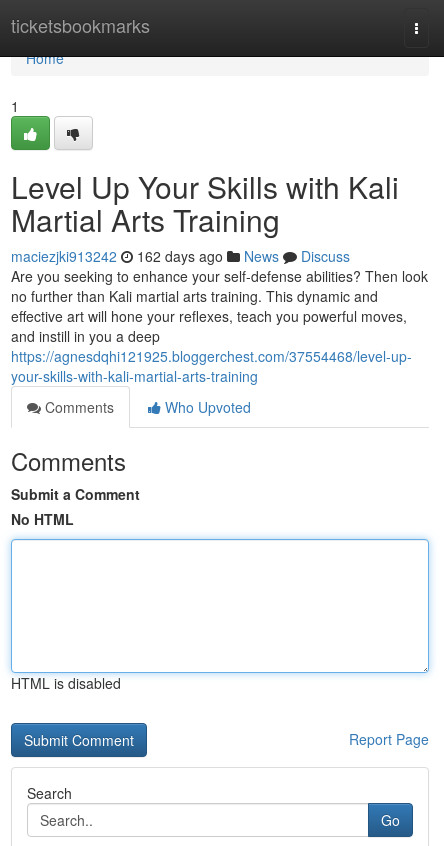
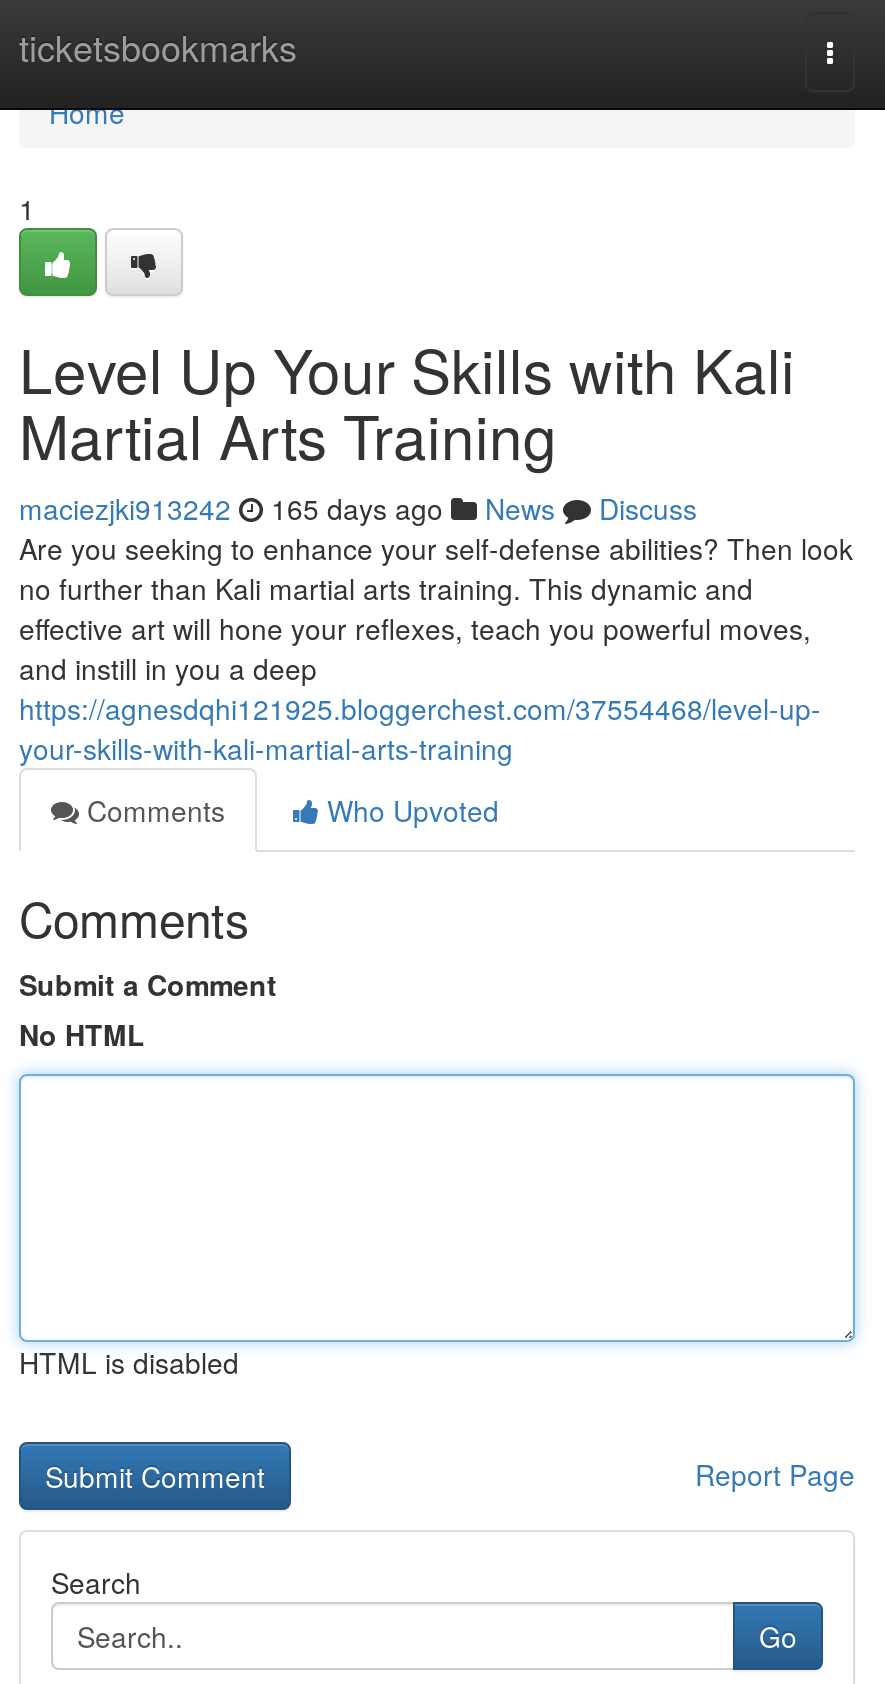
- maciezjki913242 162 days ago News Discuss
+ maciezjki913242 165 days ago News Discuss
